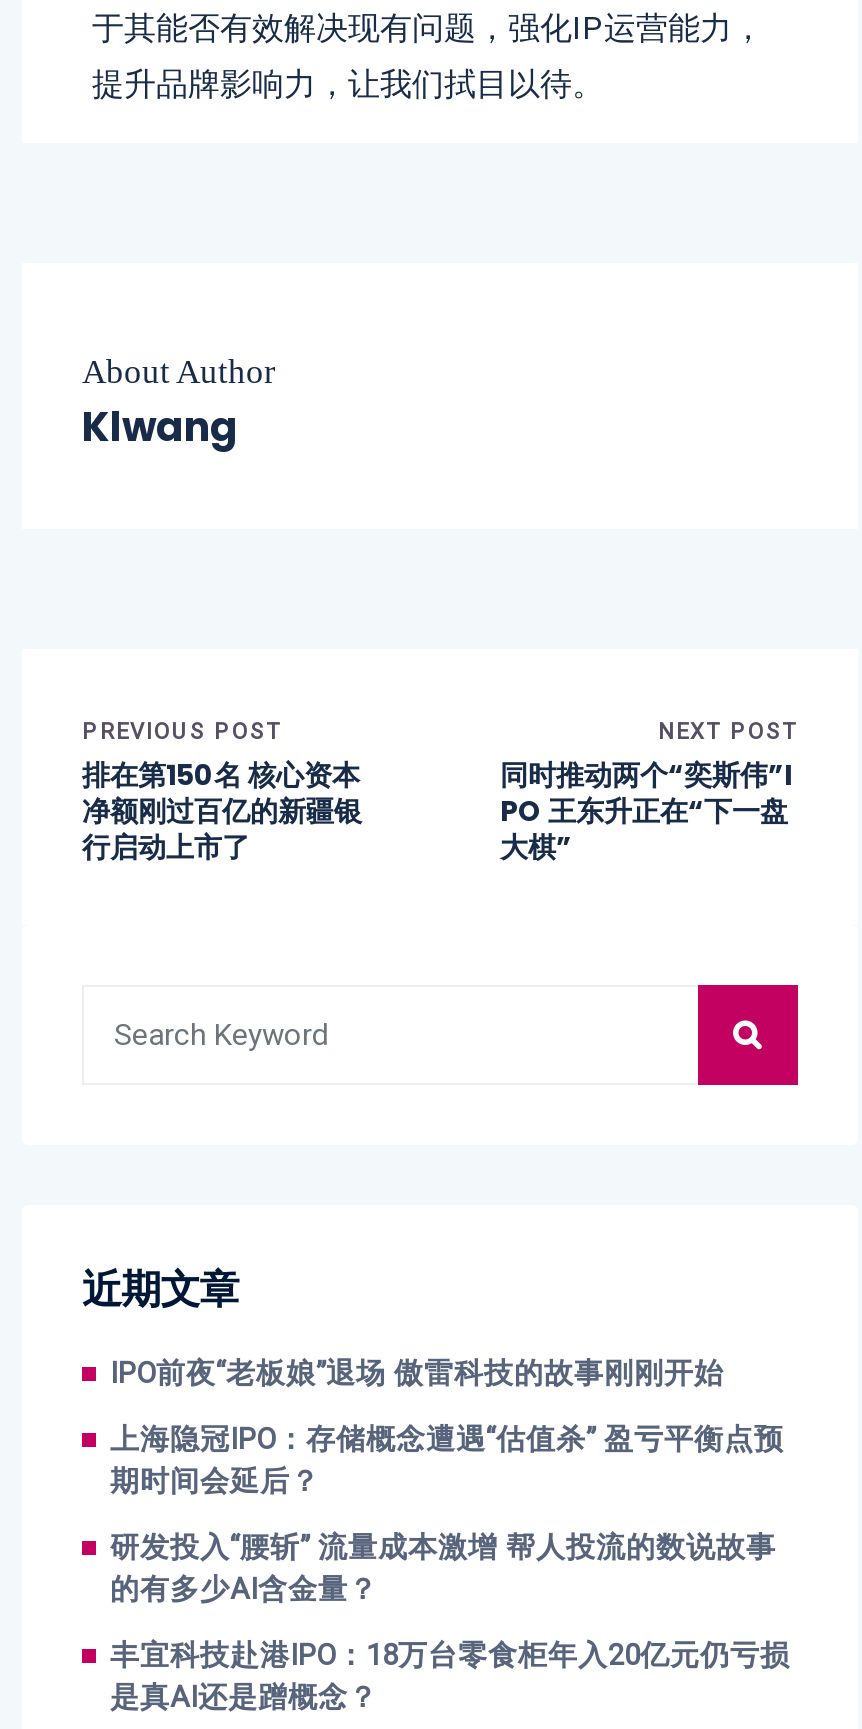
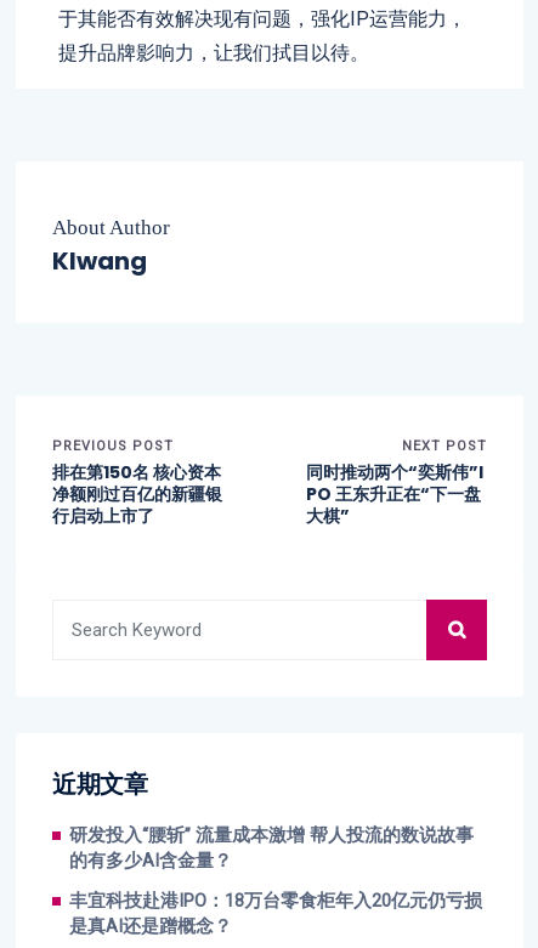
- IPO前夜“老板娘”退场 傲雷科技的故事刚刚开始
- 上海隐冠IPO：存储概念遭遇“估值杀” 盈亏平衡点预
- 期时间会延后？
